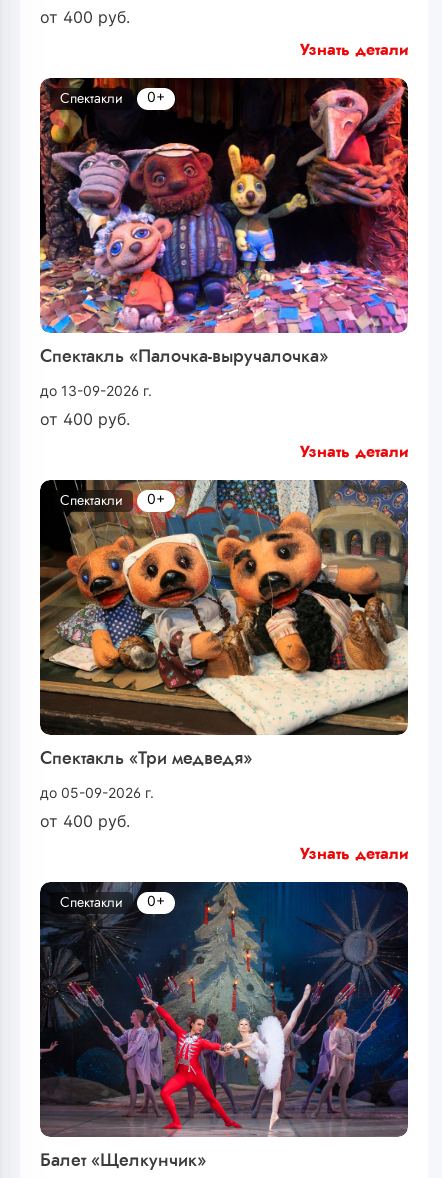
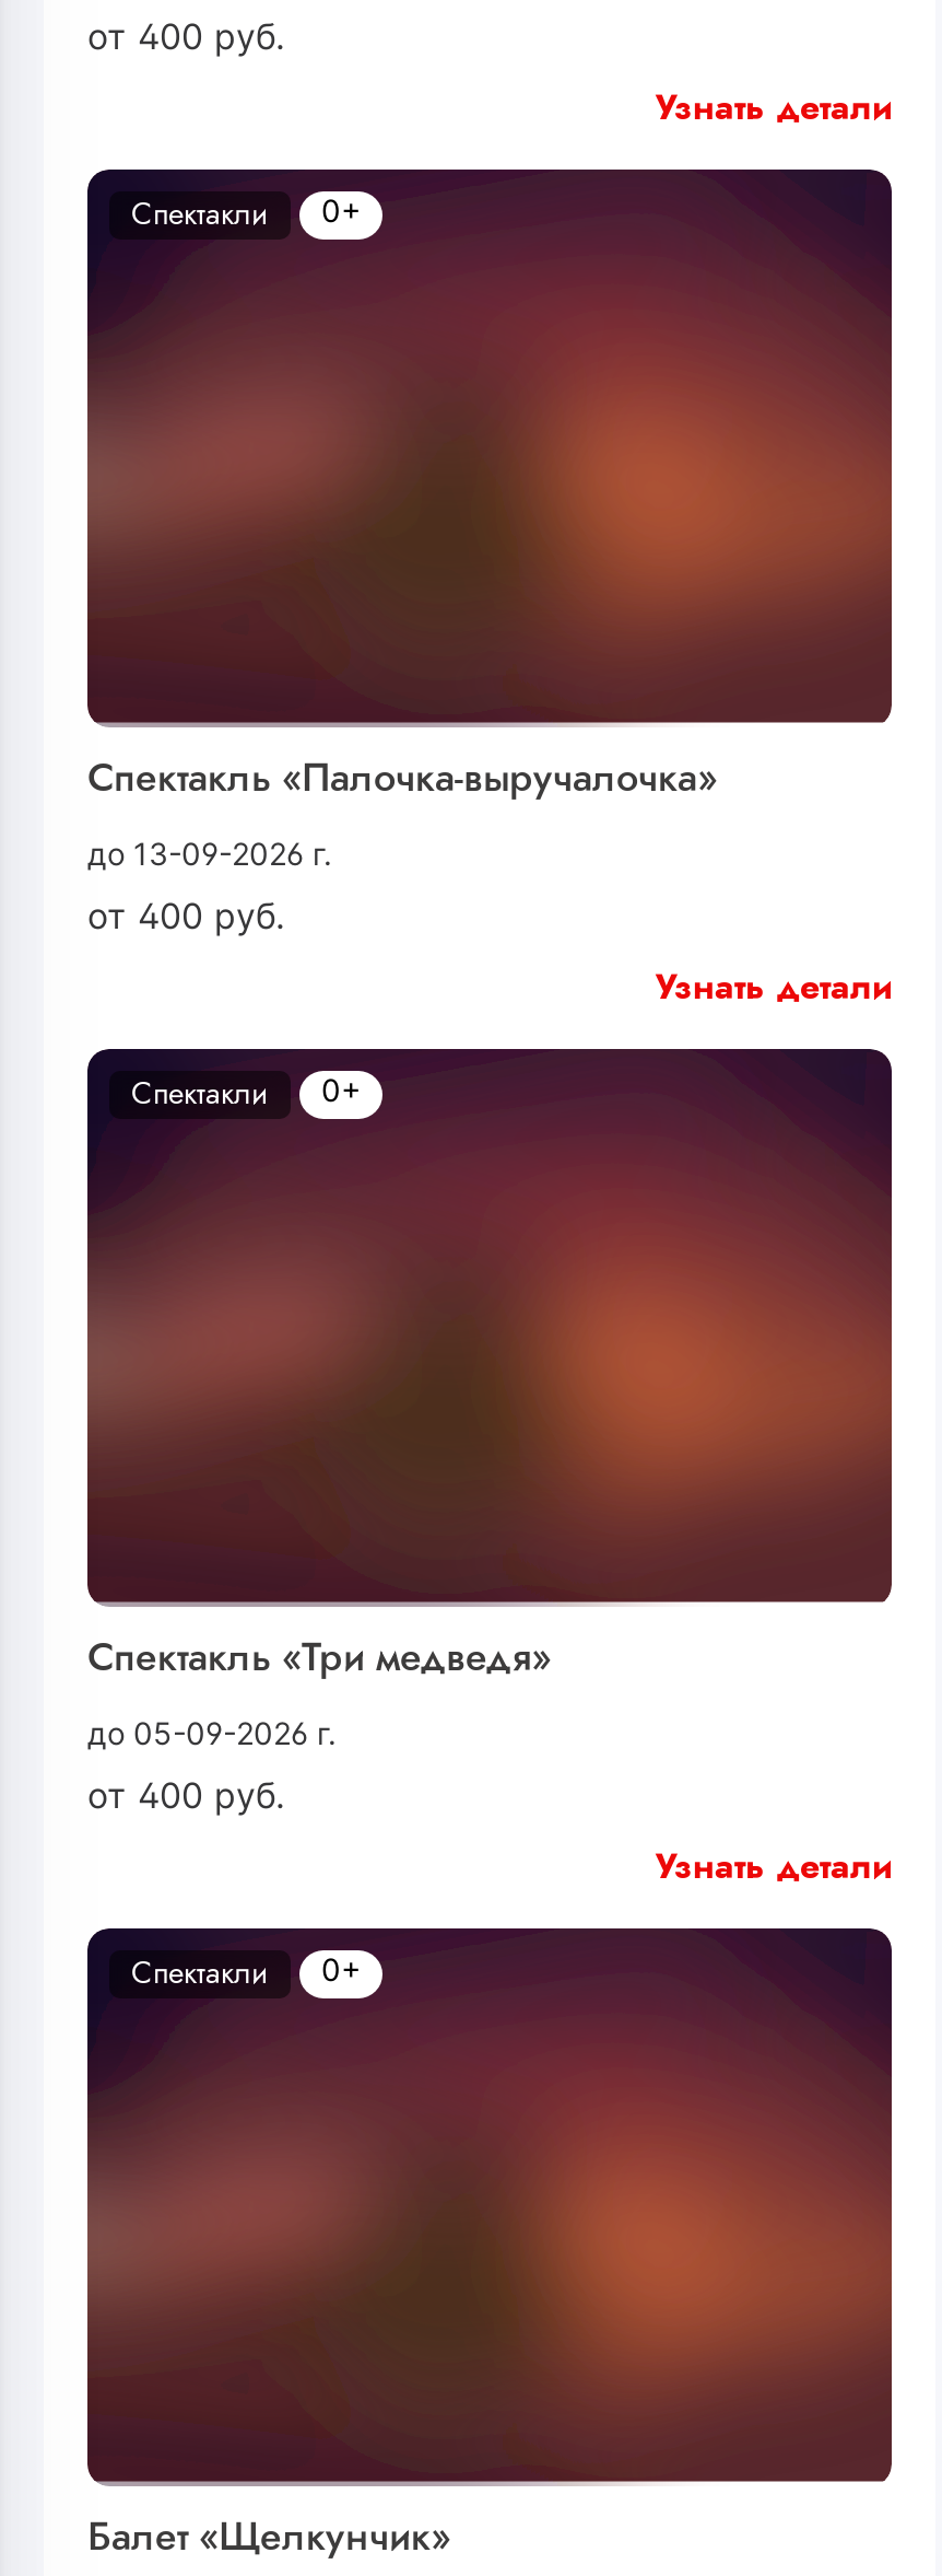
- [image]
+ [image]

- [image]
+ [image]

- [image]
+ [image]
